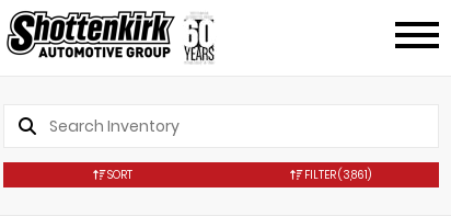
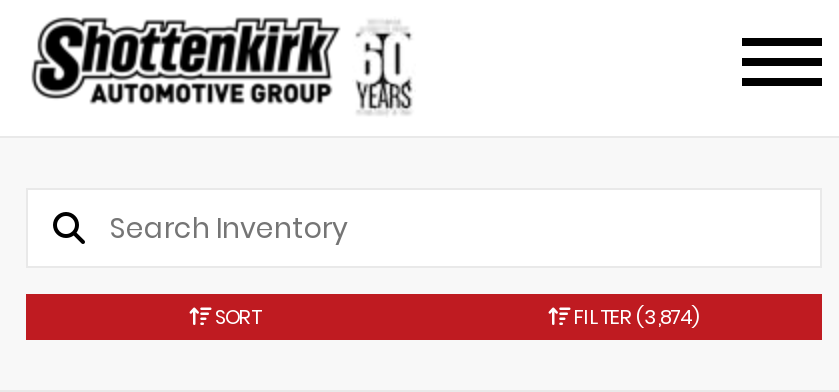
- FILTER (3,861)
+ FILTER (3,874)
